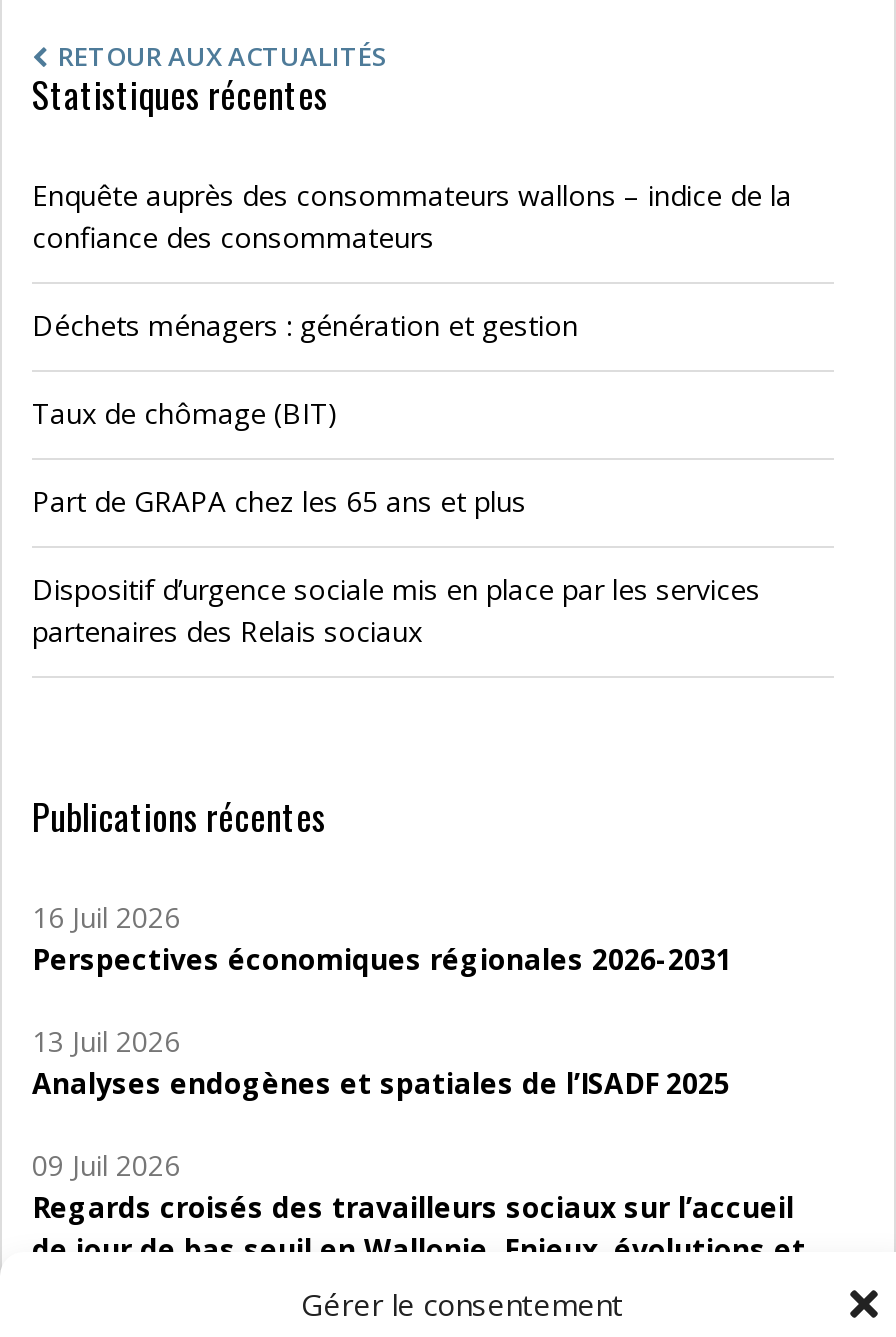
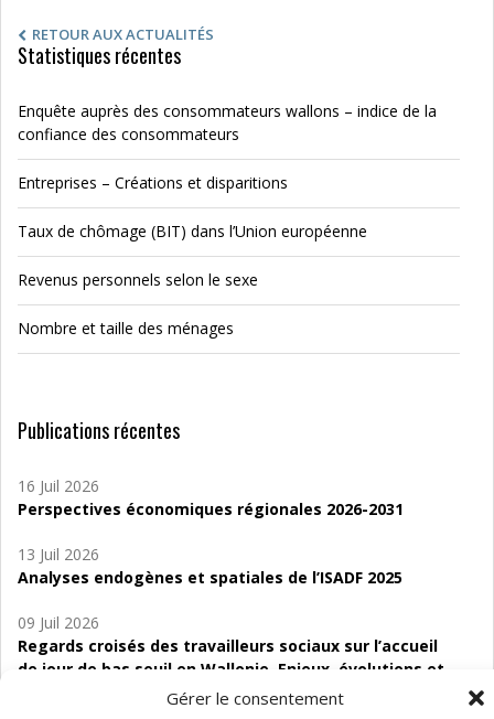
- Déchets ménagers : génération et gestion
+ Entreprises – Créations et disparitions

- Taux de chômage (BIT)
+ Taux de chômage (BIT) dans l’Union européenne

- Part de GRAPA chez les 65 ans et plus
+ Revenus personnels selon le sexe

- Dispositif d’urgence sociale mis en place par les services
- partenaires des Relais sociaux
+ Nombre et taille des ménages
